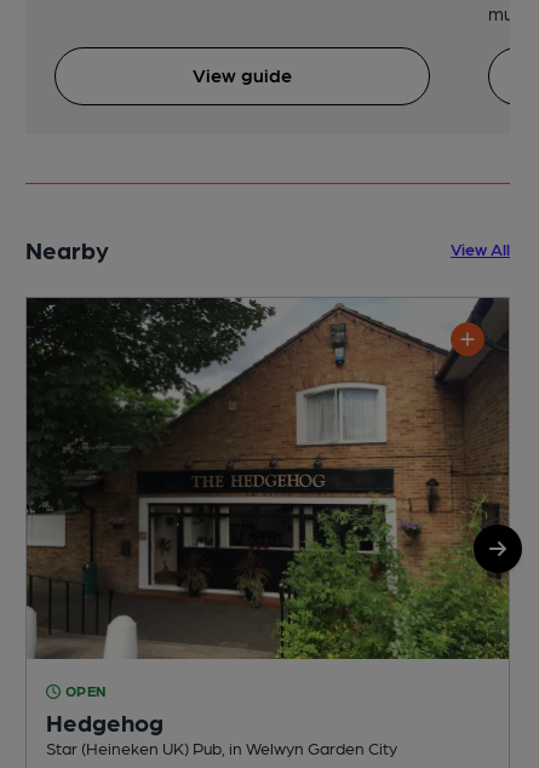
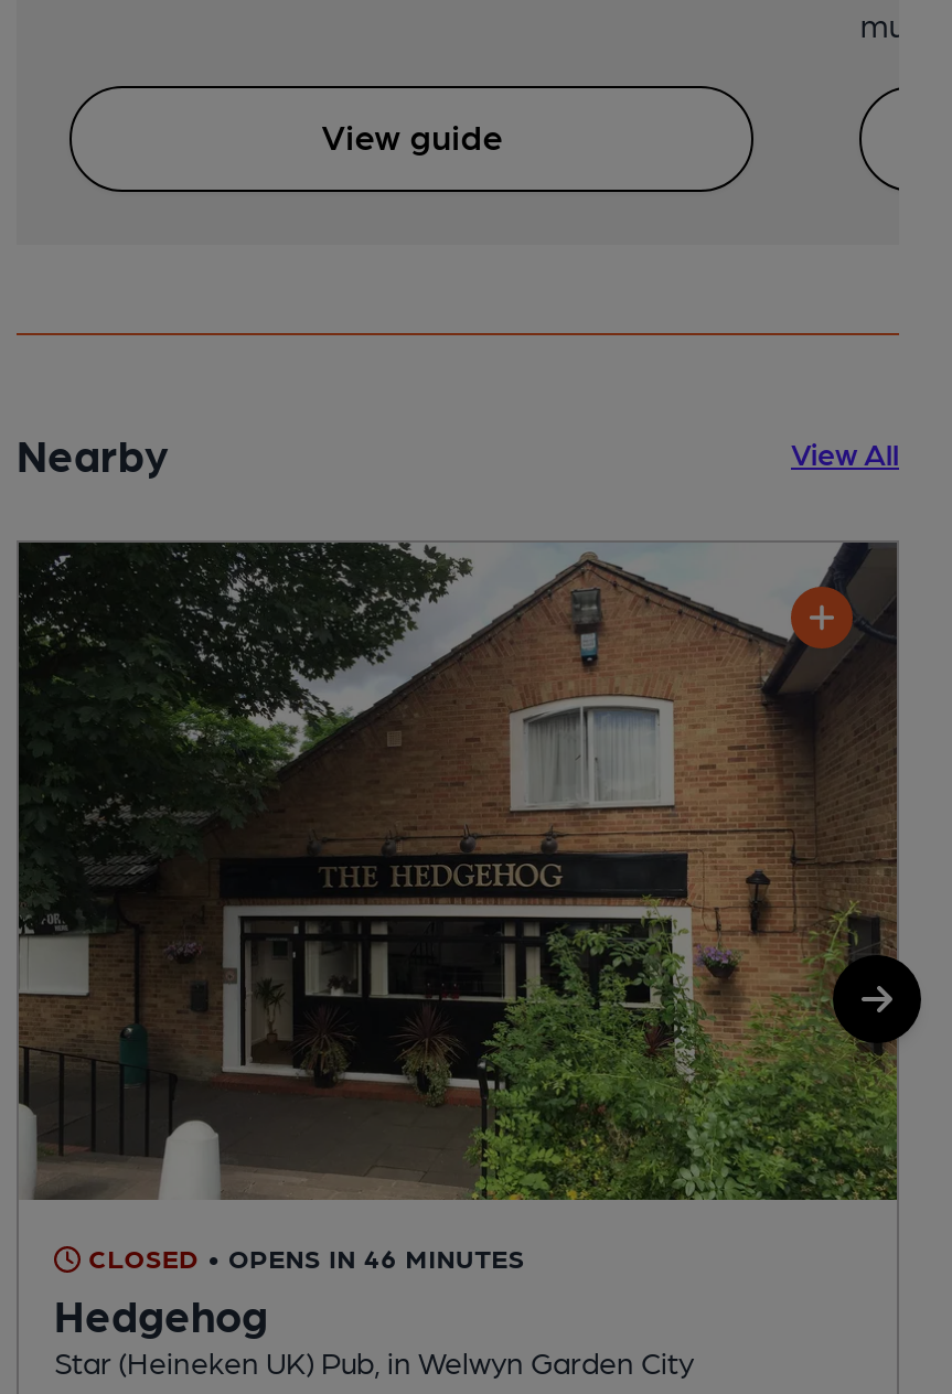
- OPEN
+ CLOSED • OPENS IN 46 MINUTES
